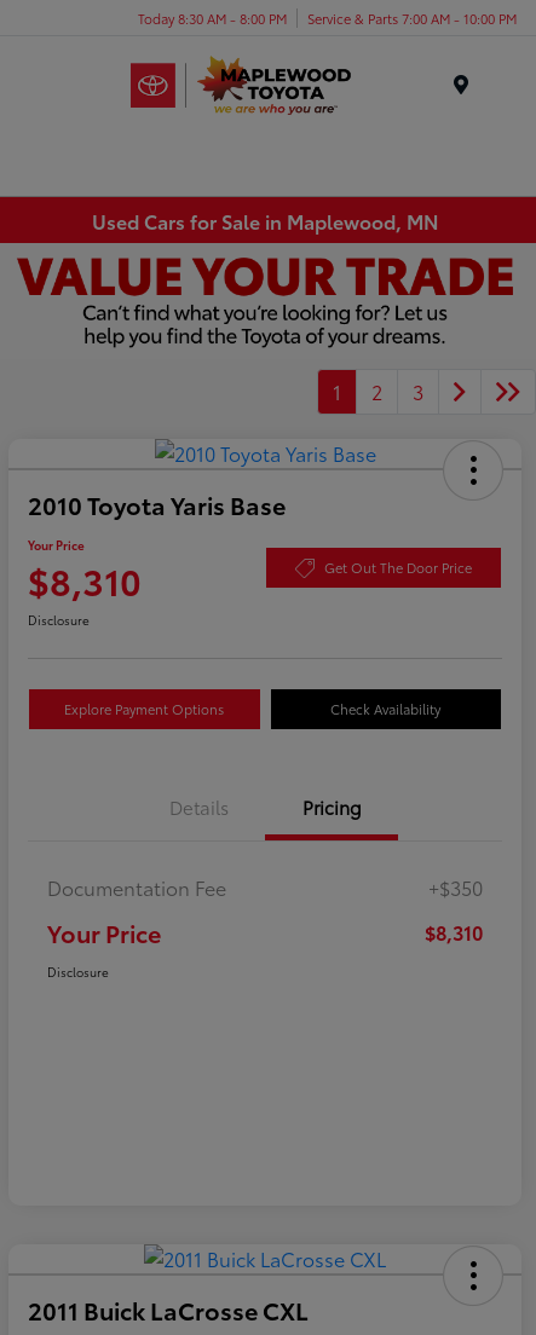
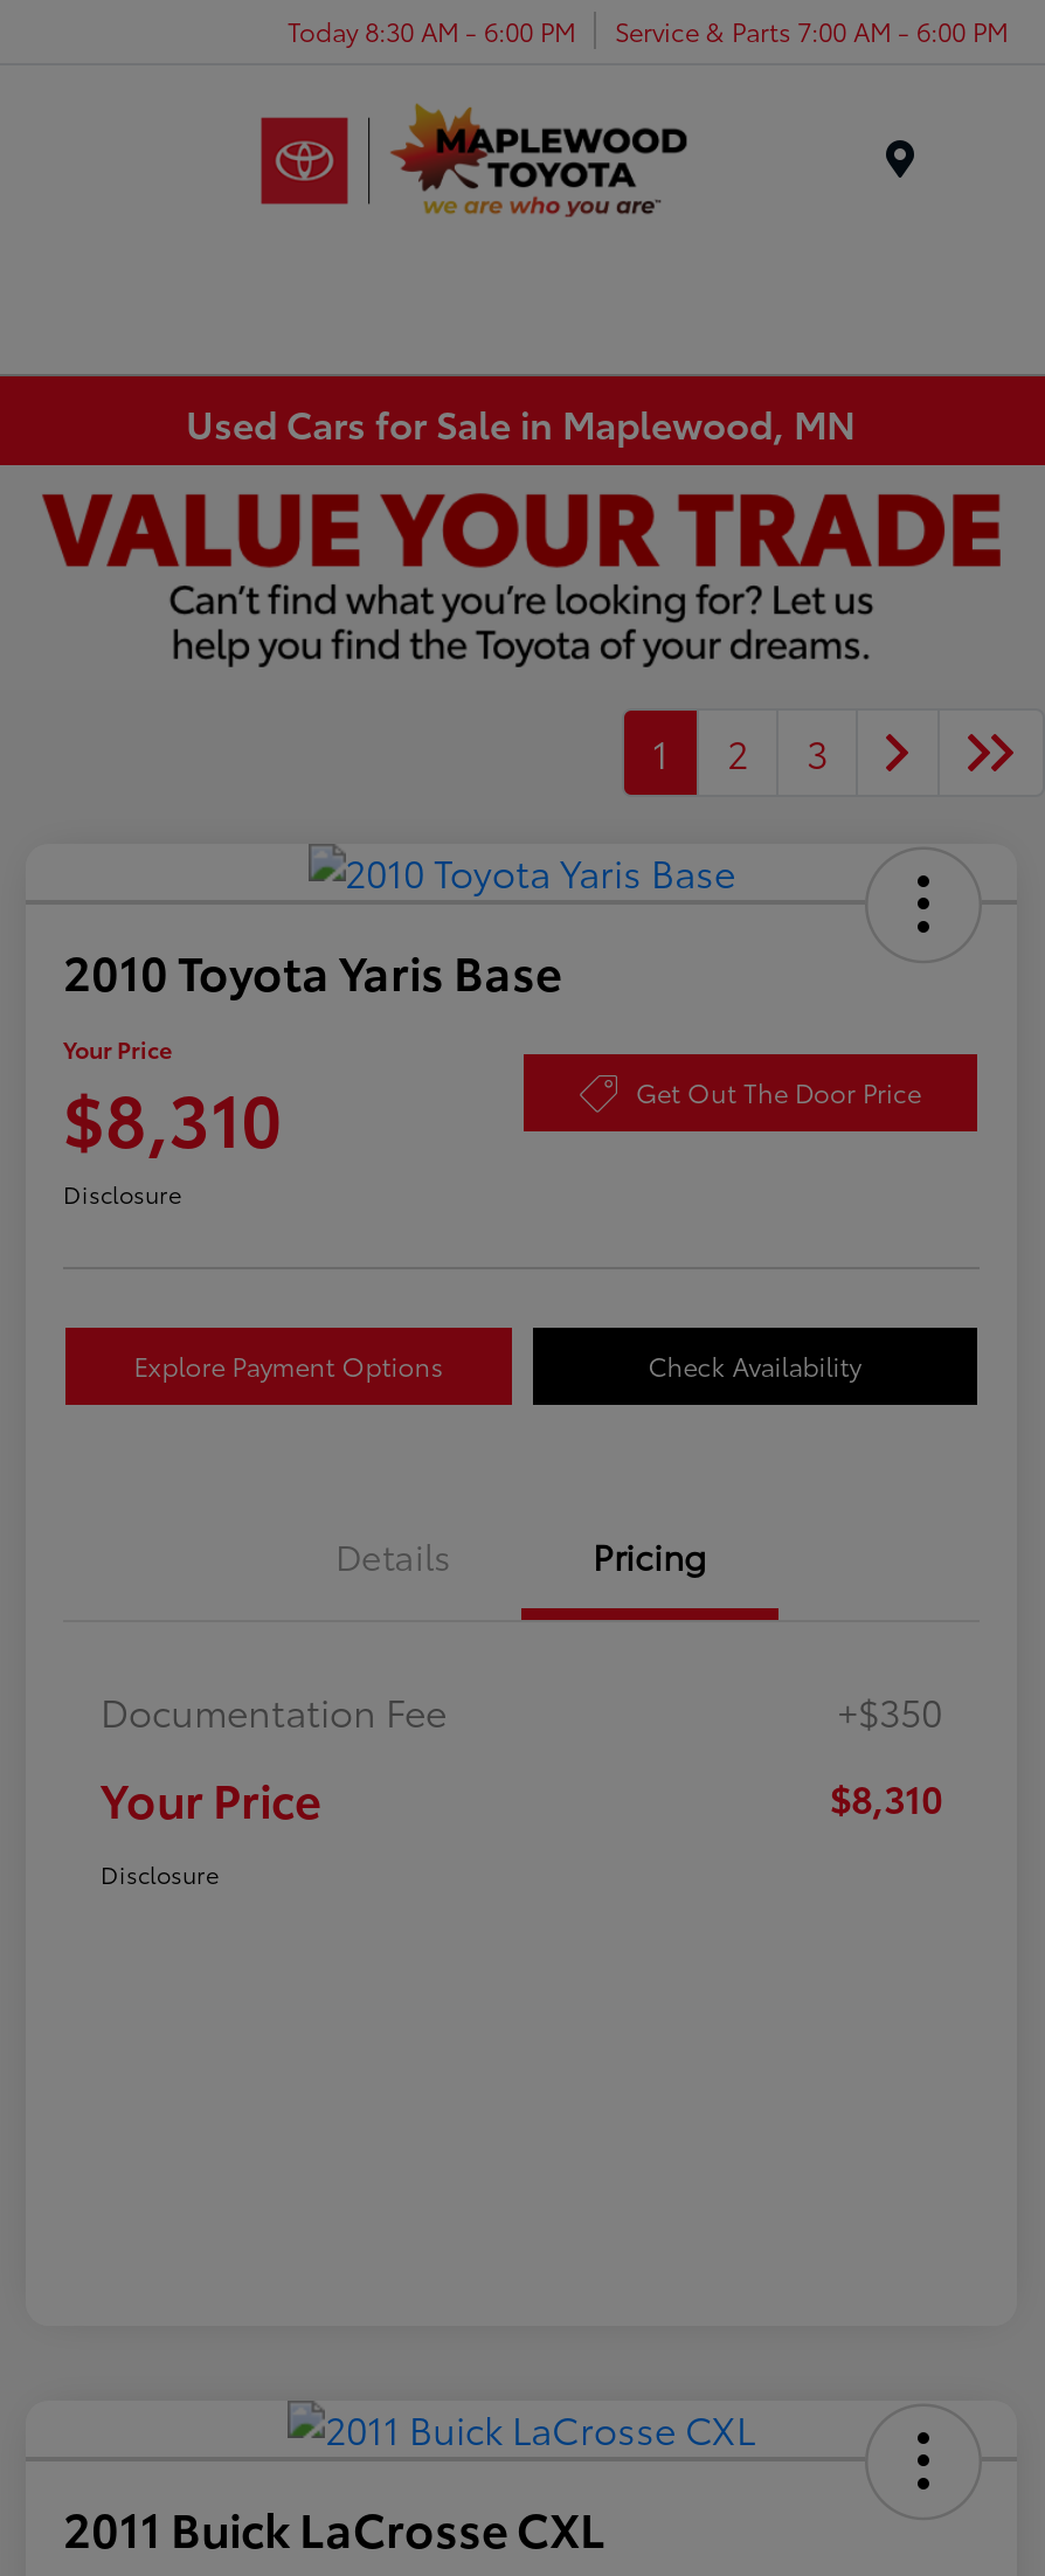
- Today 8:30 AM - 8:00 PM
+ Today 8:30 AM - 6:00 PM

- Service & Parts 7:00 AM - 10:00 PM
+ Service & Parts 7:00 AM - 6:00 PM
